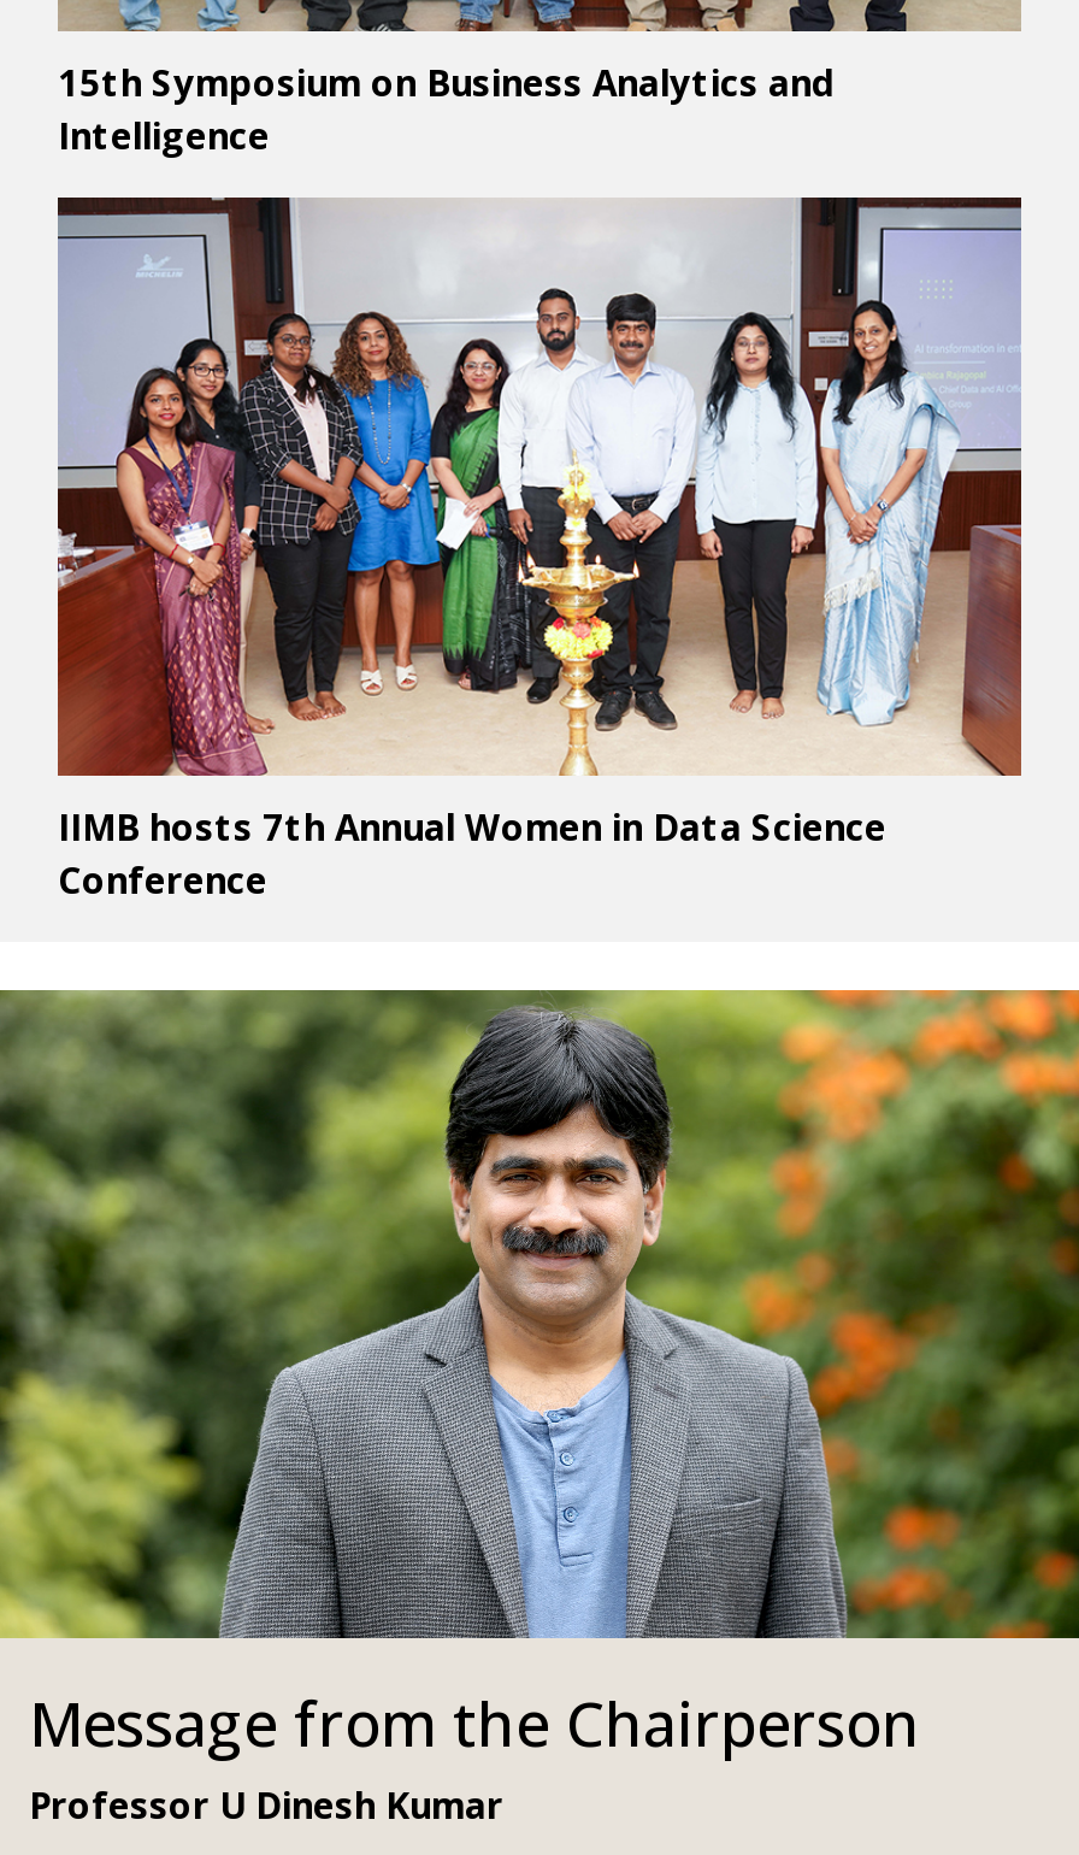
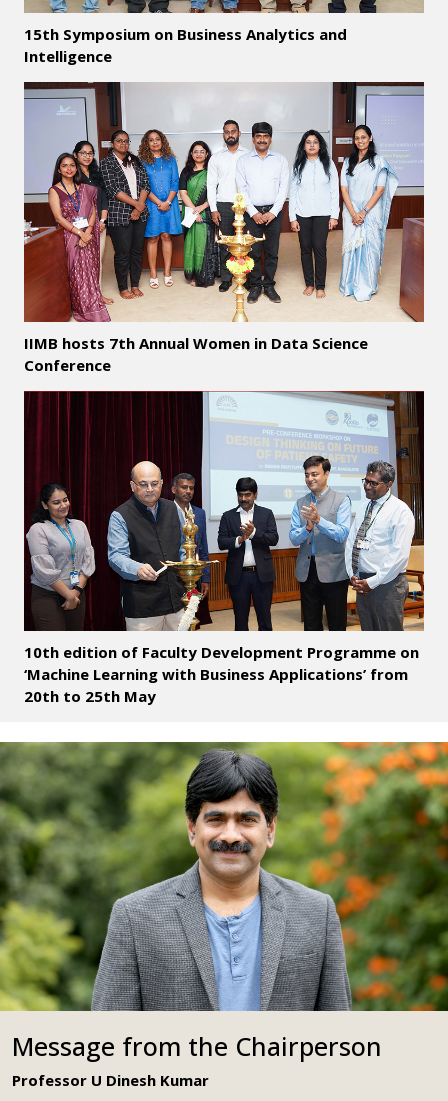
+ [image]
+ 10th edition of Faculty Development Programme on
+ ‘Machine Learning with Business Applications’ from
+ 20th to 25th May
